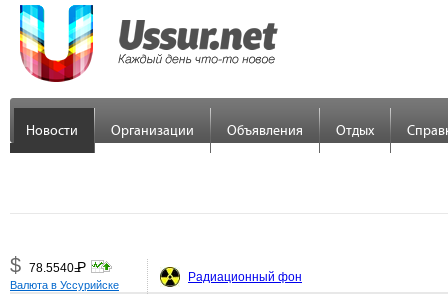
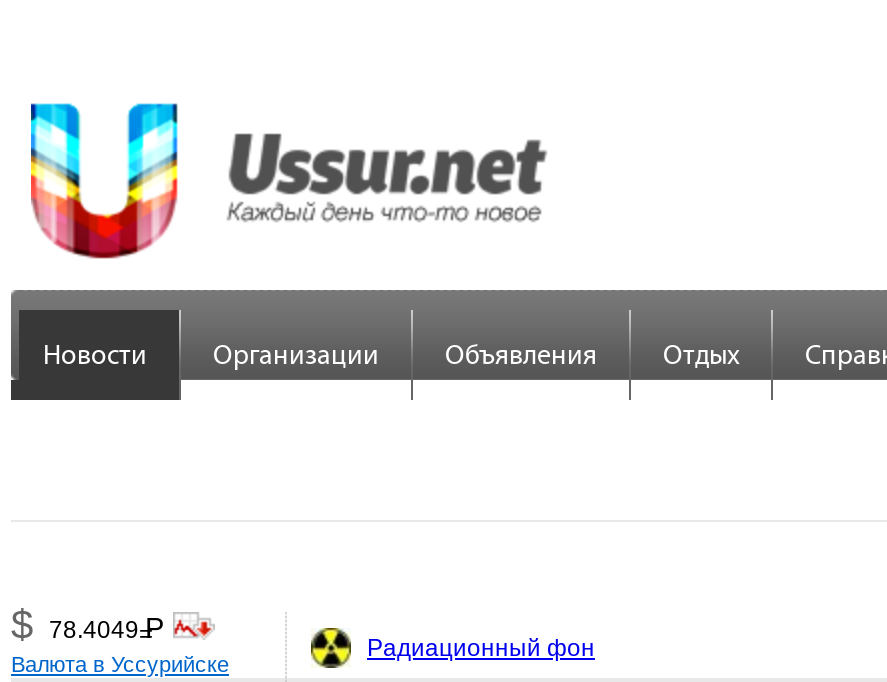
- $ 78.5540= Р
+ $ 78.4049= Р
